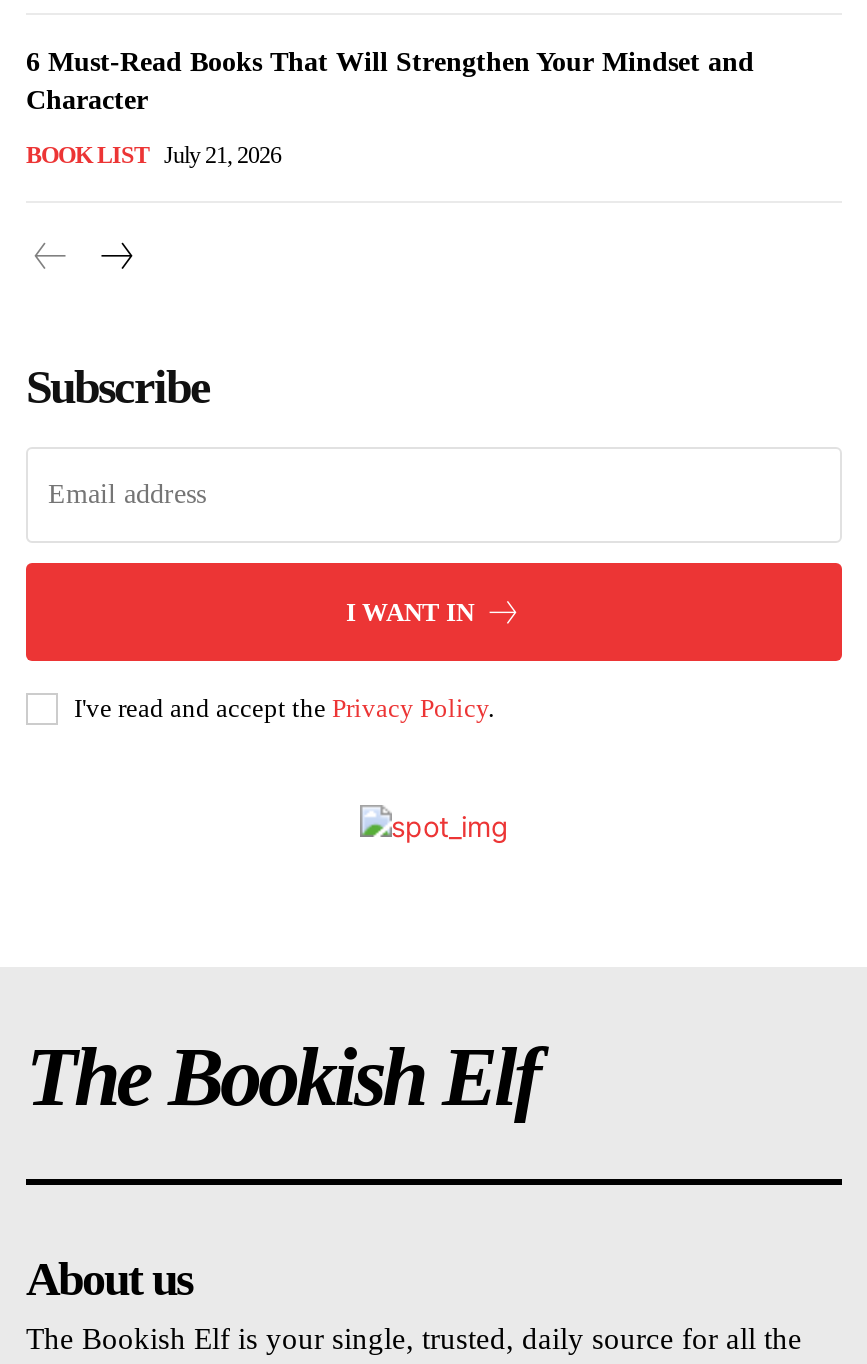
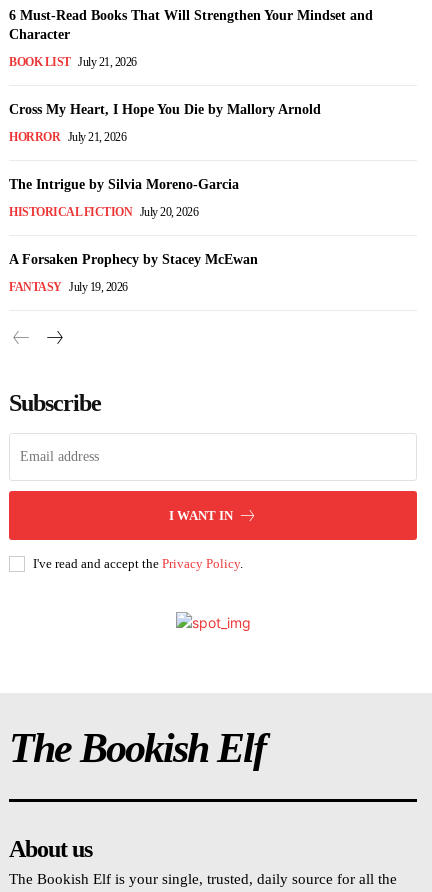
+ Cross My Heart, I Hope You Die by Mallory Arnold
+ HORROR July 21, 2026
+ The Intrigue by Silvia Moreno-Garcia
+ HISTORICAL FICTION July 20, 2026
+ A Forsaken Prophecy by Stacey McEwan
+ FANTASY July 19, 2026
